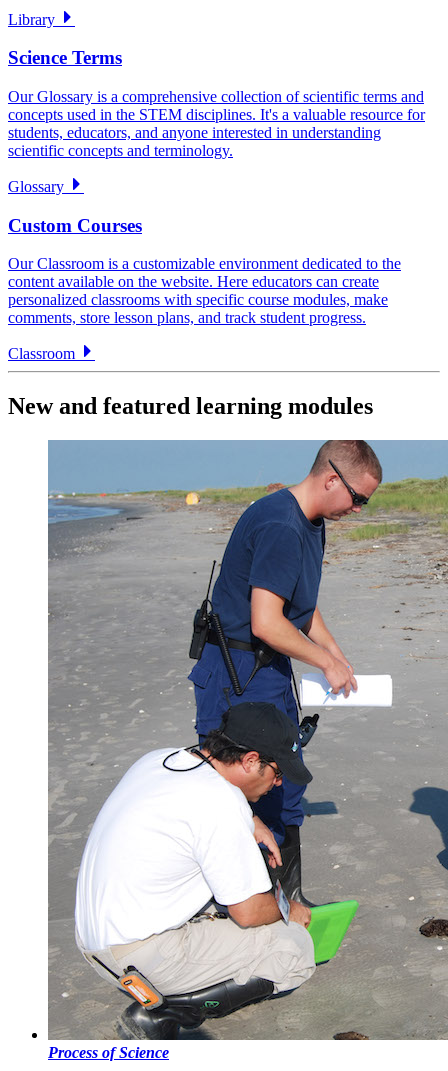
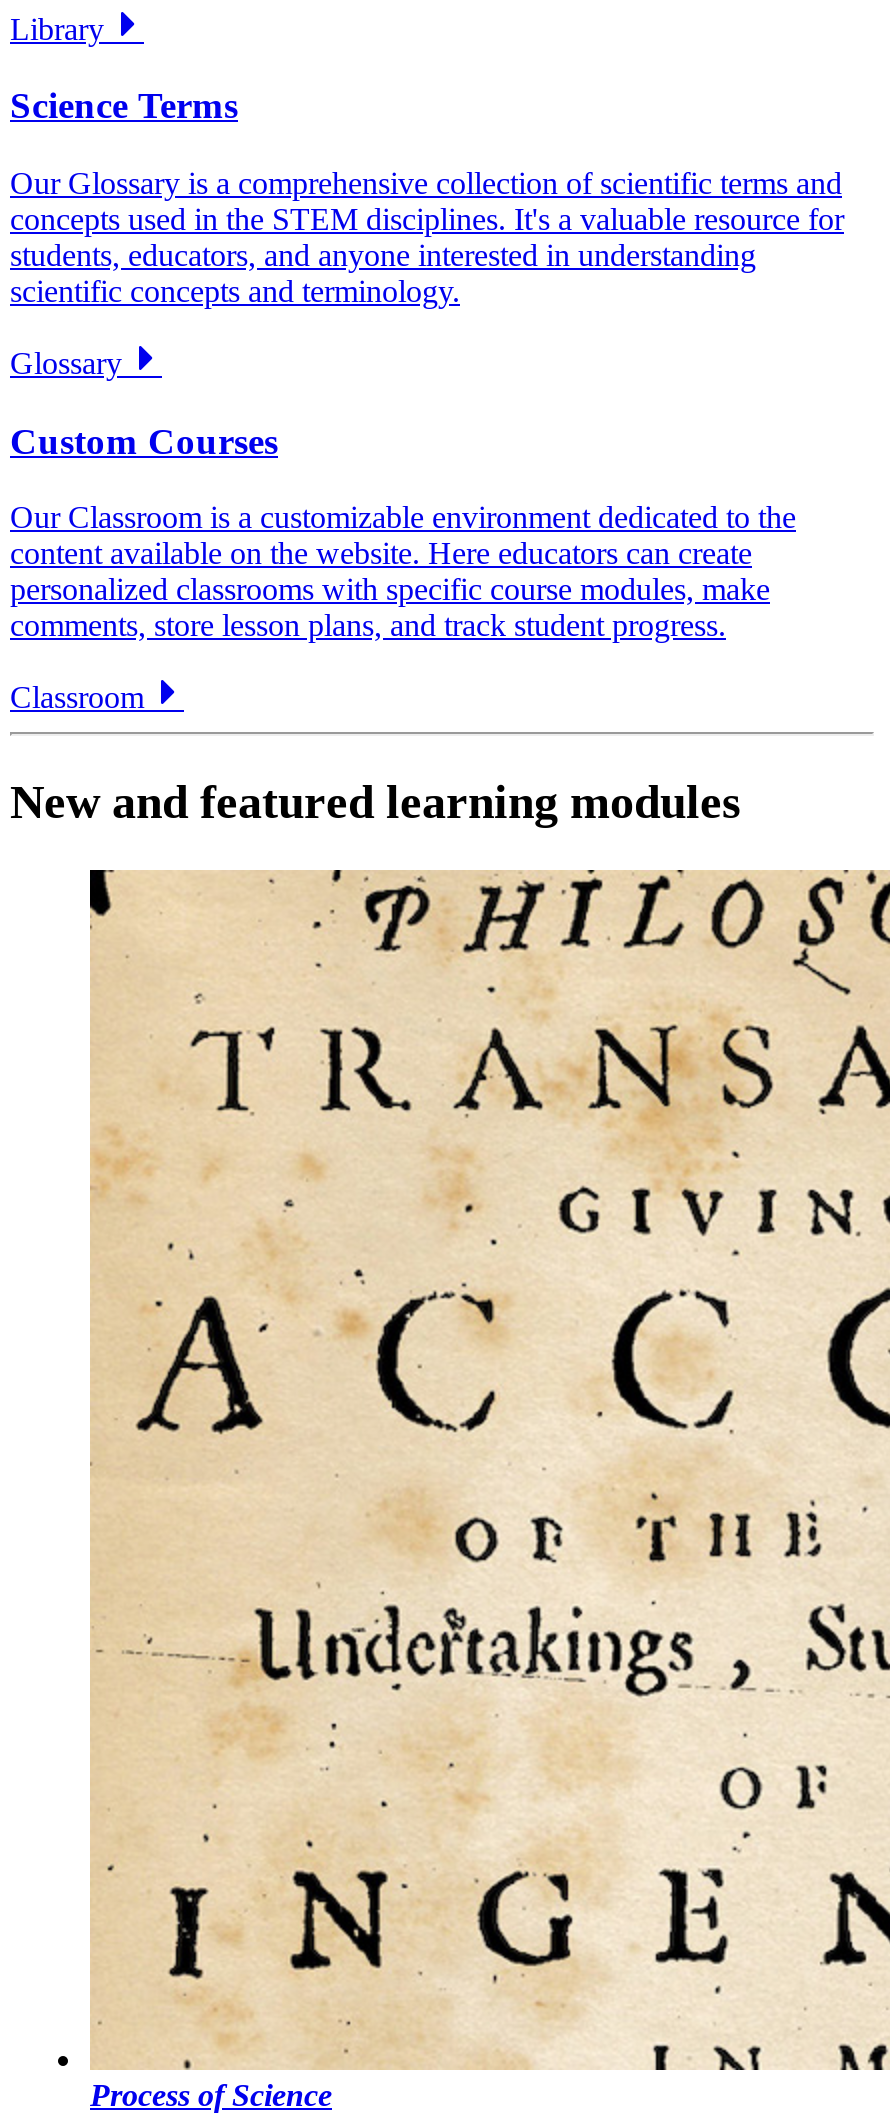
- [image]
+ [image]
